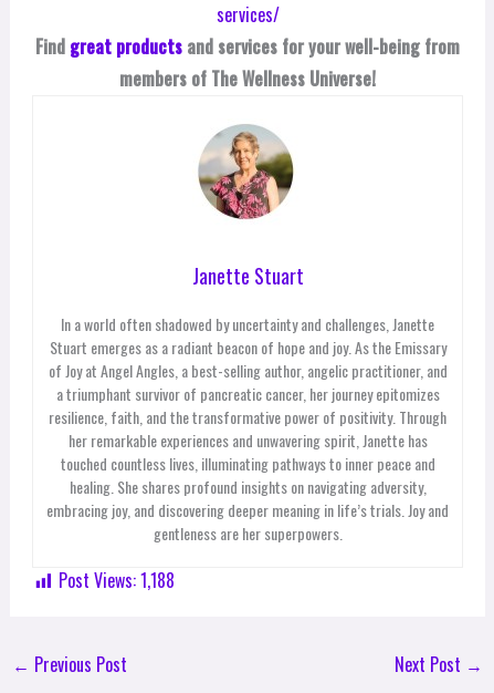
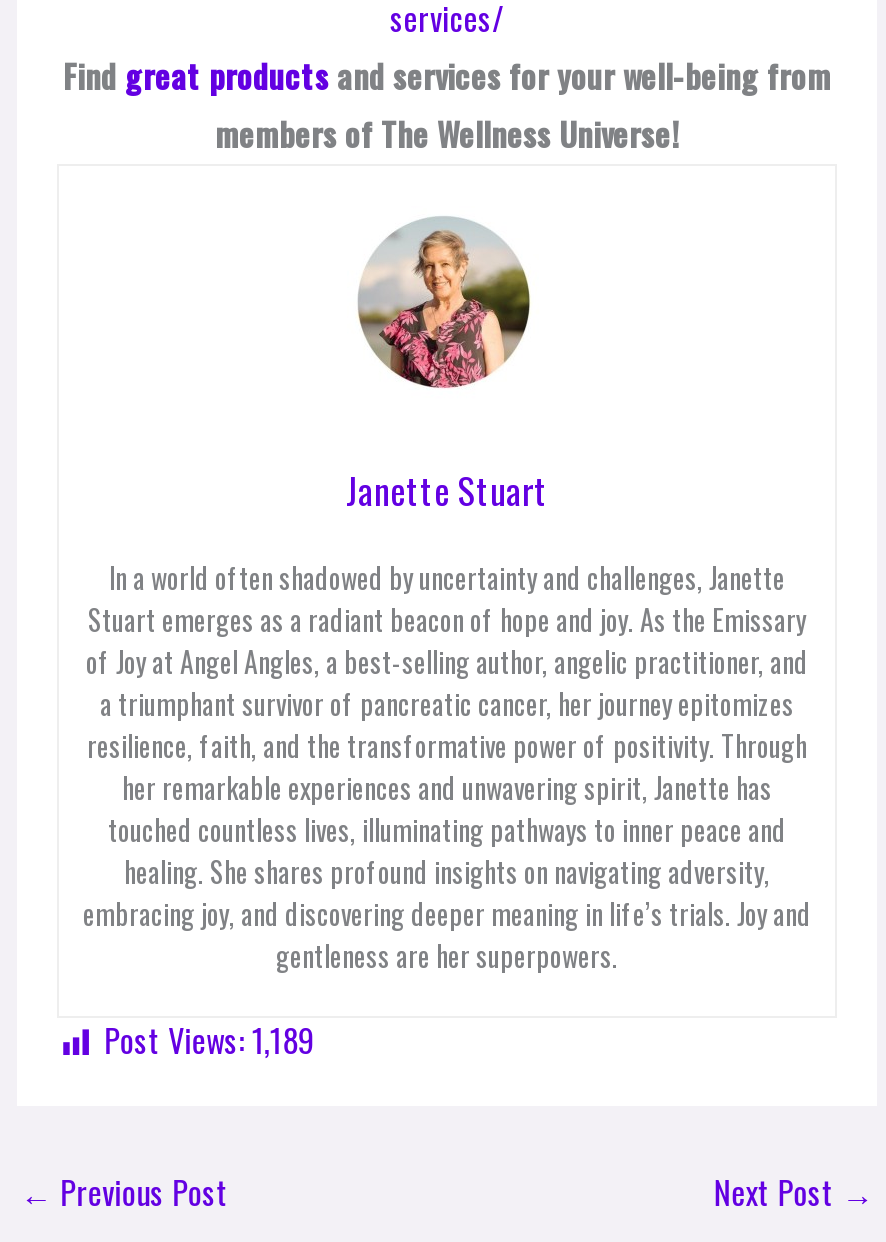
- Post Views: 1,188
+ Post Views: 1,189
